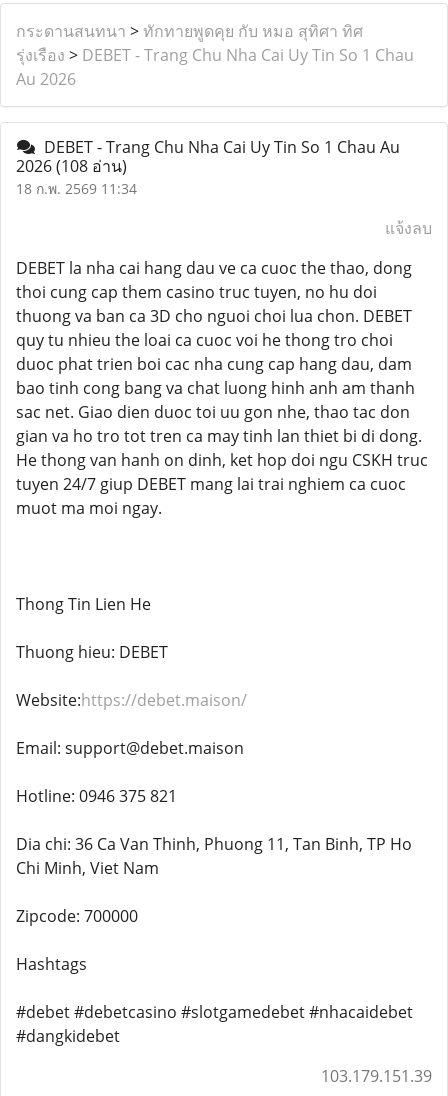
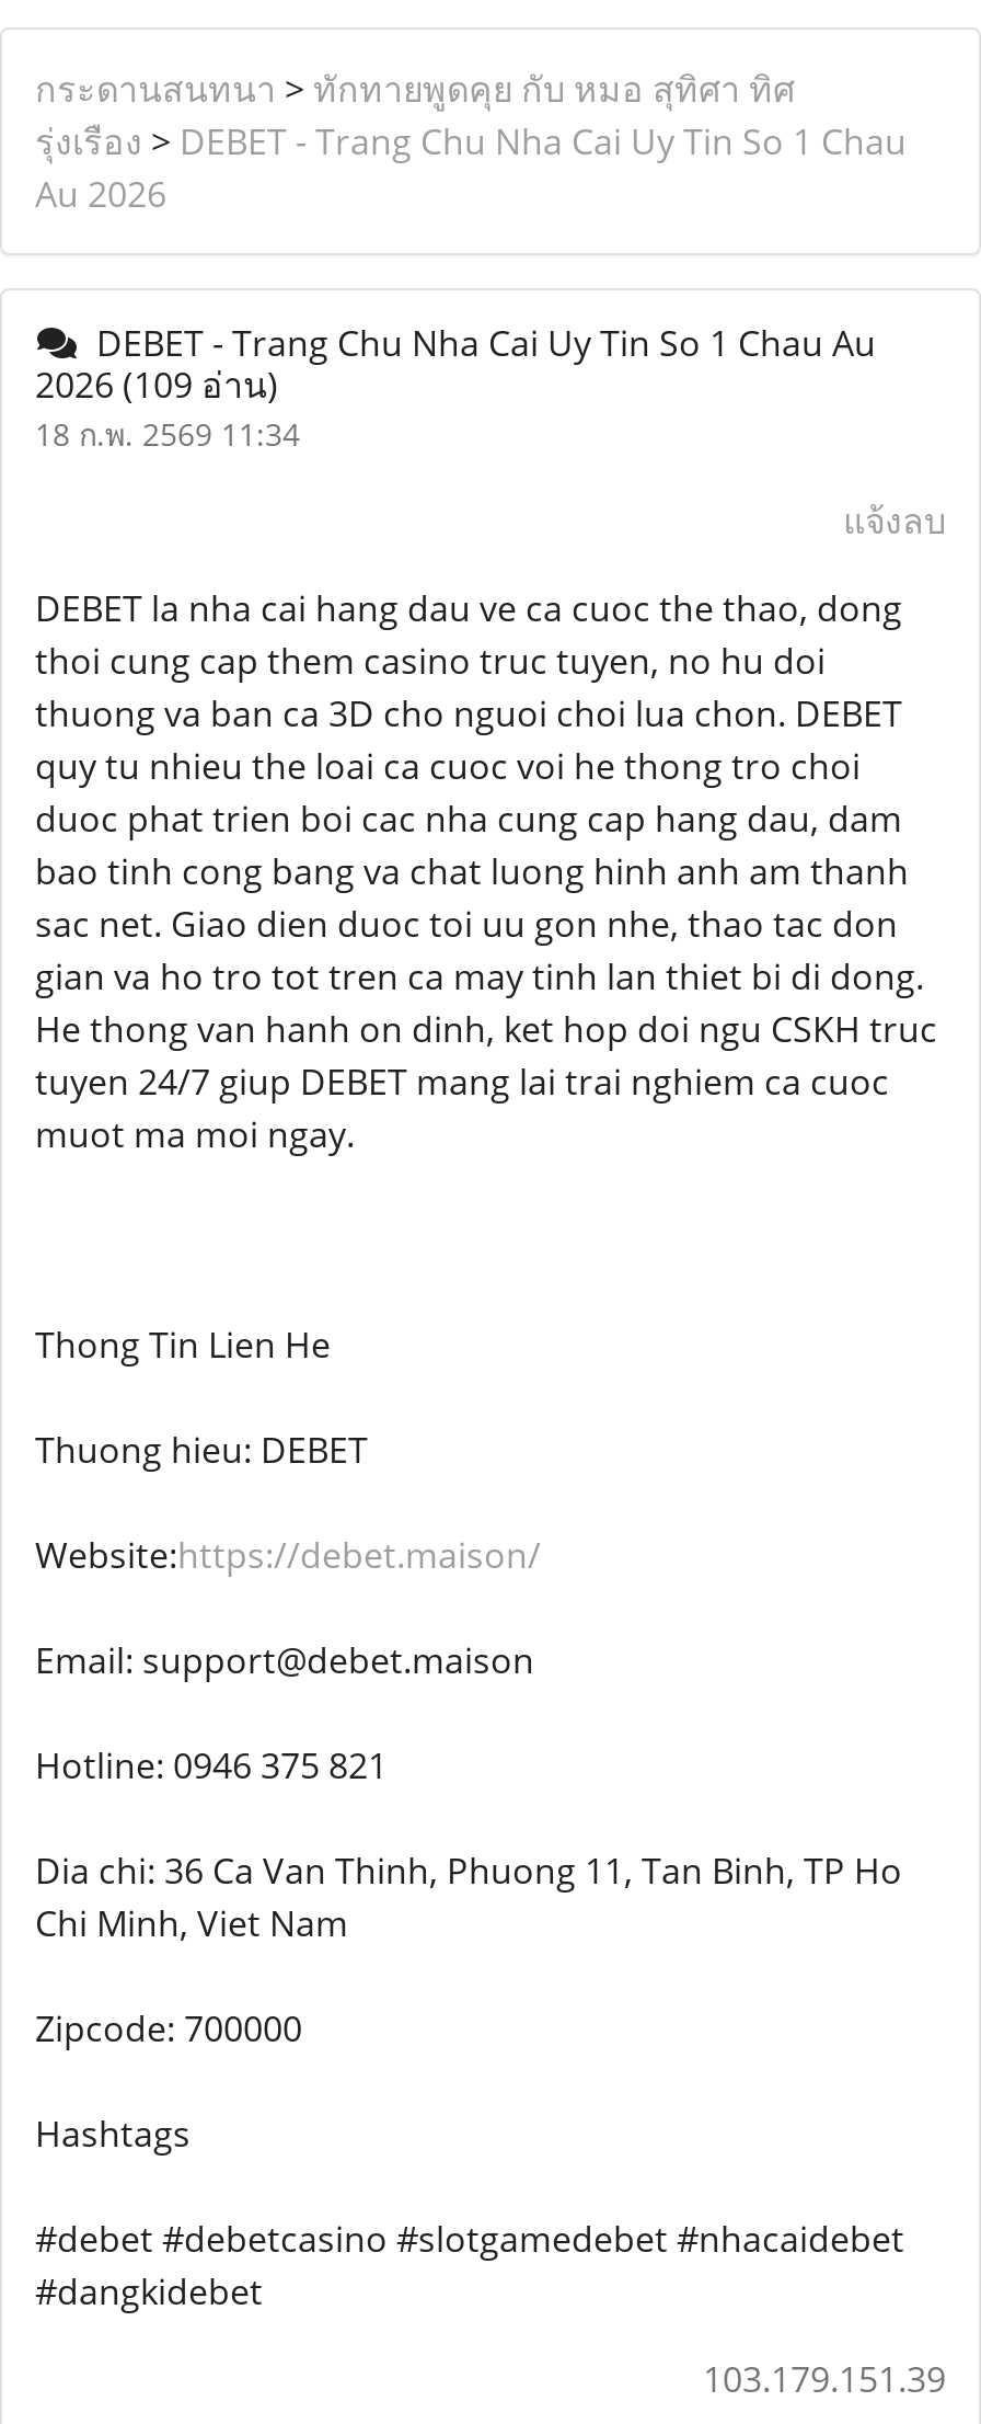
- 2026 (108 อ่าน)
+ 2026 (109 อ่าน)
